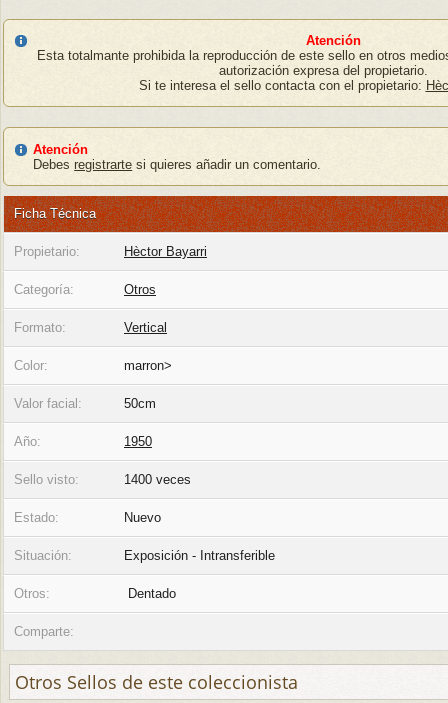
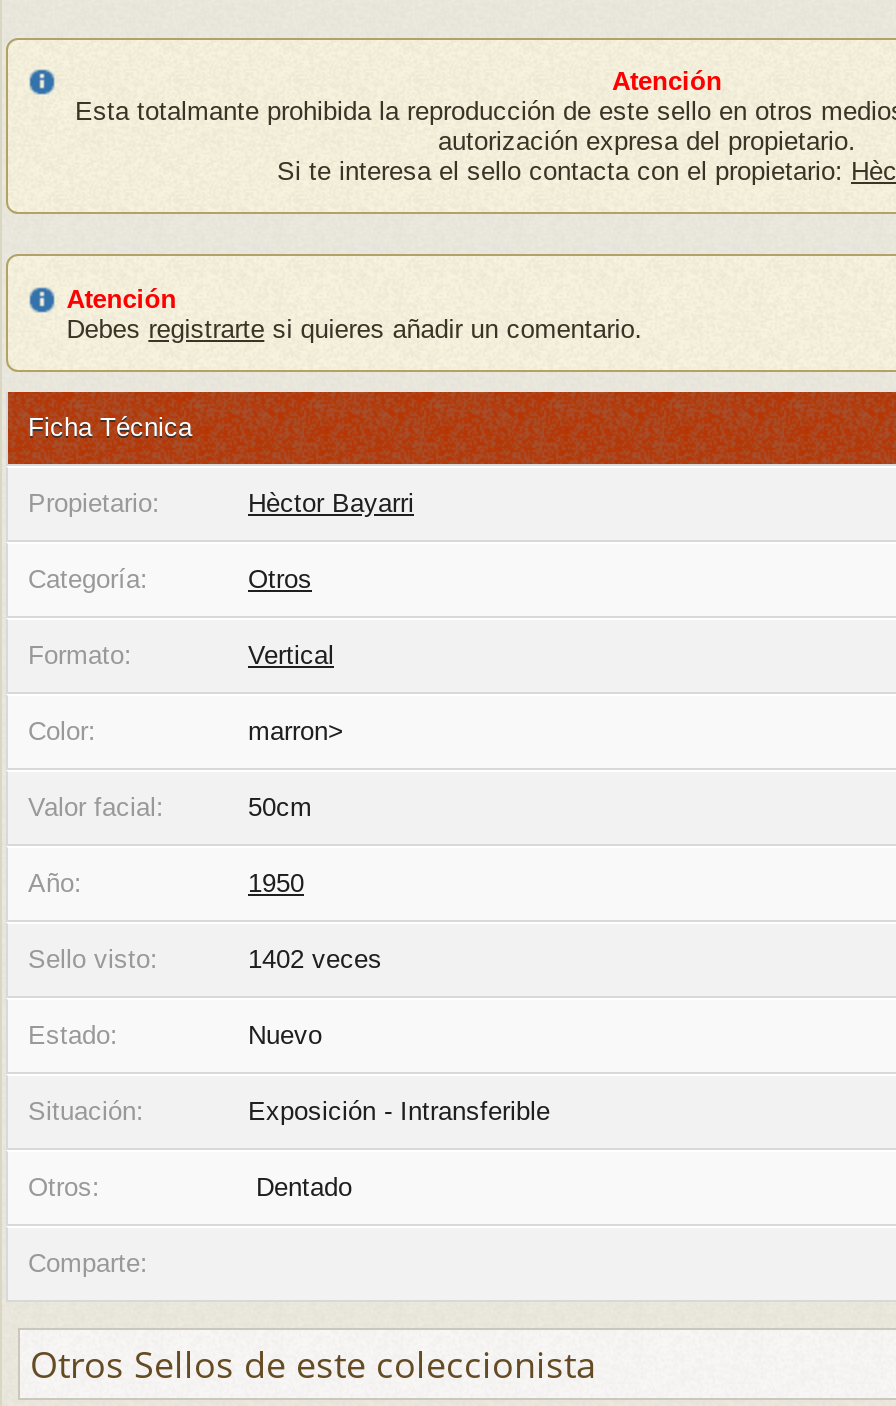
- 1400 veces
+ 1402 veces
